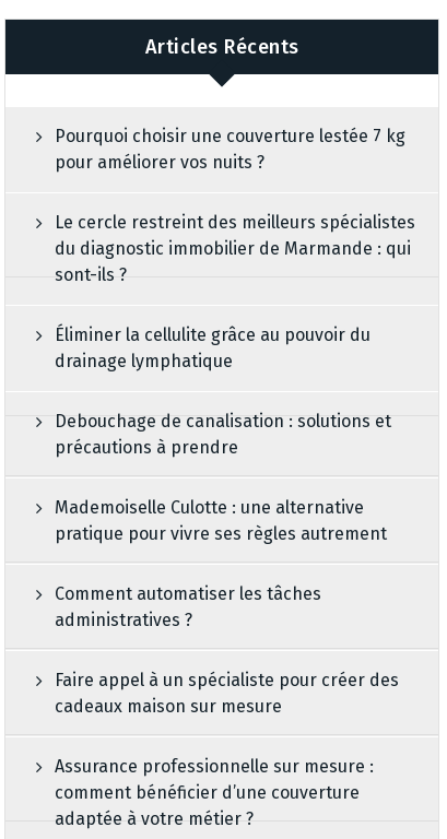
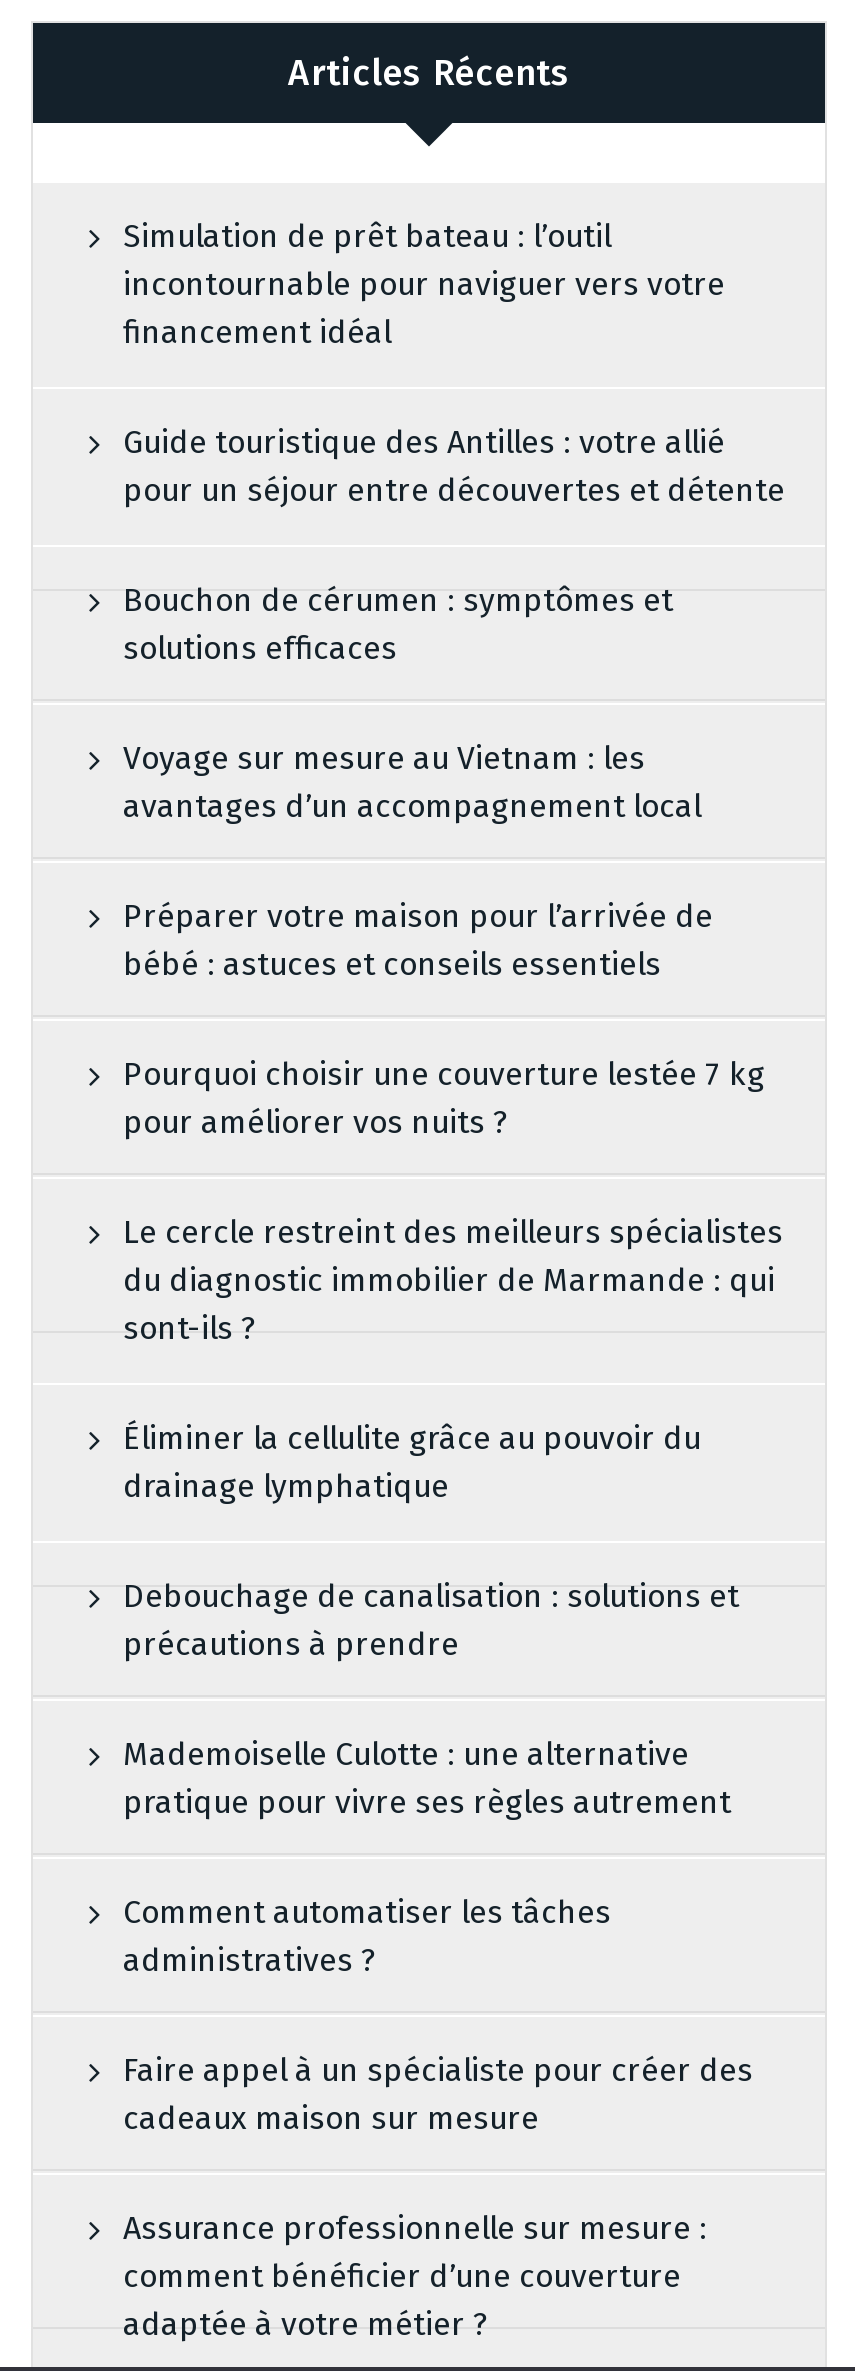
+ Simulation de prêt bateau : l’outil
+ incontournable pour naviguer vers votre
+ financement idéal
+ Guide touristique des Antilles : votre allié
+ pour un séjour entre découvertes et détente
+ Bouchon de cérumen : symptômes et
+ solutions efficaces
+ Voyage sur mesure au Vietnam : les
+ avantages d’un accompagnement local
+ Préparer votre maison pour l’arrivée de
+ bébé : astuces et conseils essentiels
